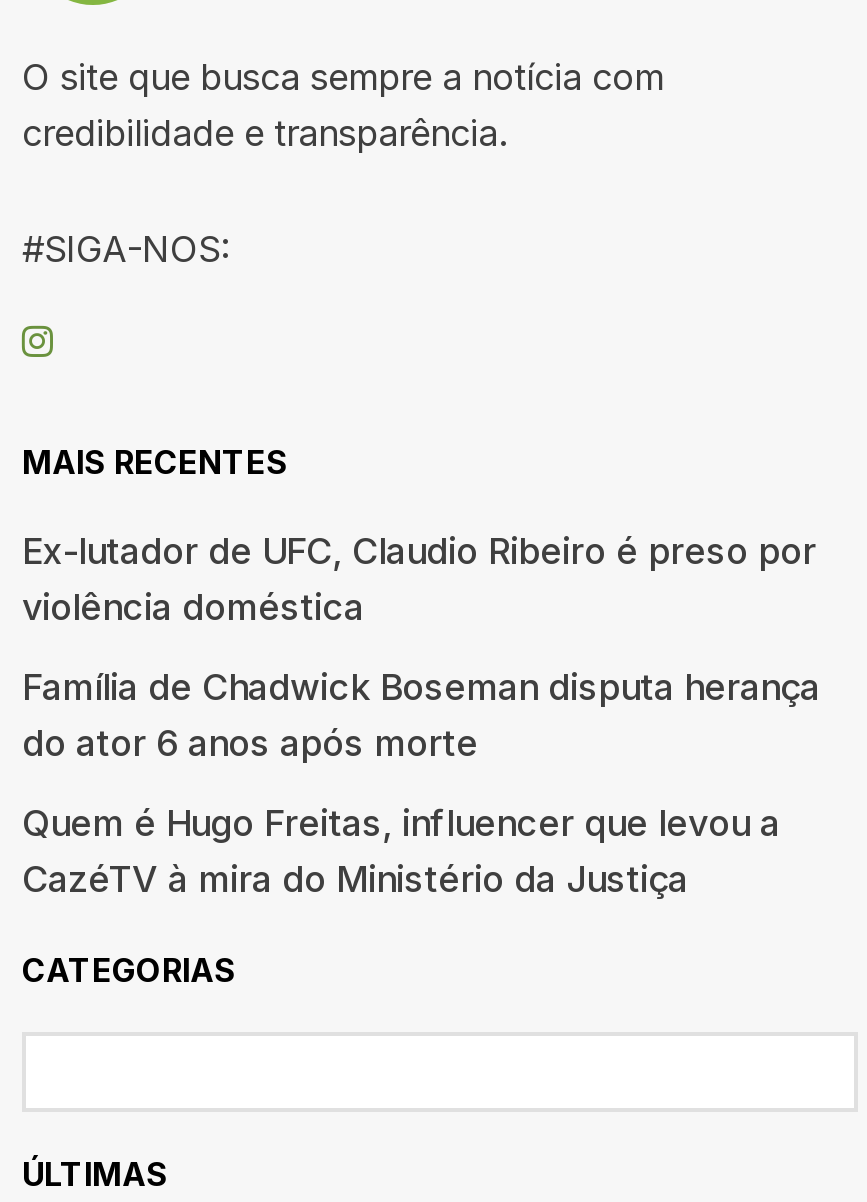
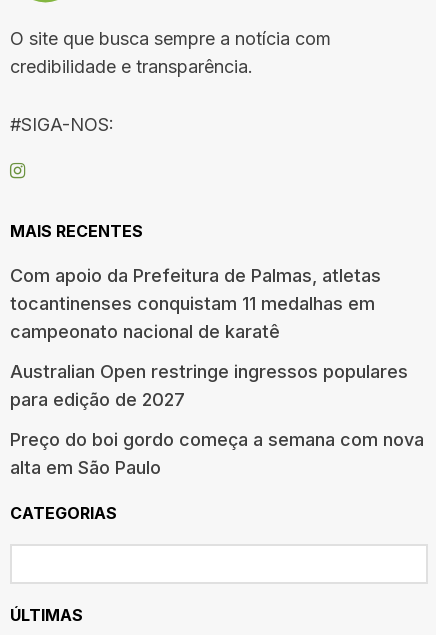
- Ex-lutador de UFC, Claudio Ribeiro é preso por
- violência doméstica
+ Com apoio da Prefeitura de Palmas, atletas
+ tocantinenses conquistam 11 medalhas em
+ campeonato nacional de karatê

- Família de Chadwick Boseman disputa herança
- do ator 6 anos após morte
+ Australian Open restringe ingressos populares
+ para edição de 2027

- Quem é Hugo Freitas, influencer que levou a
- CazéTV à mira do Ministério da Justiça
+ Preço do boi gordo começa a semana com nova
+ alta em São Paulo
